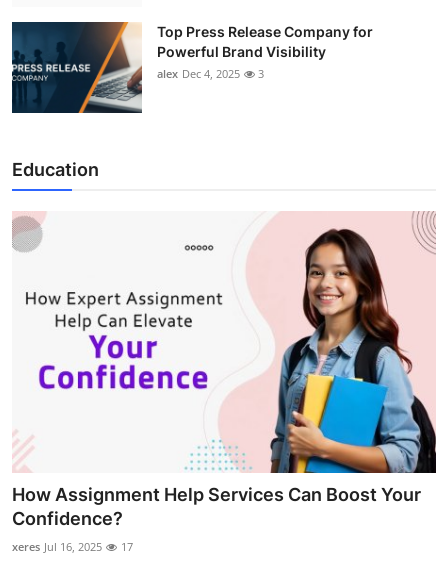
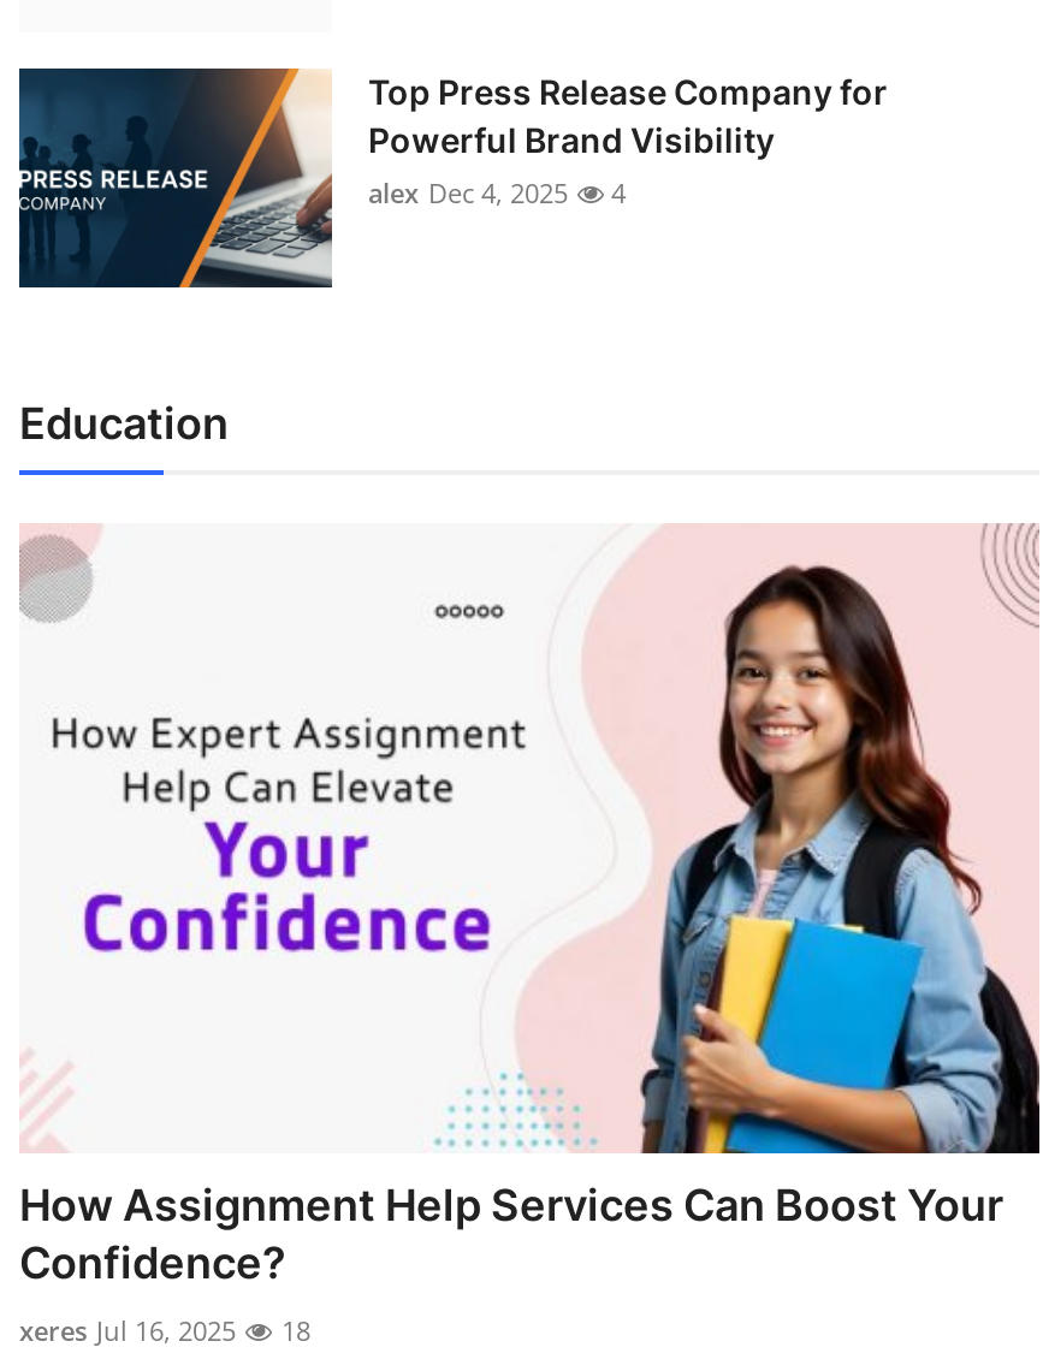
- alex Dec 4, 2025 3
+ alex Dec 4, 2025 4

- xeres Jul 16, 2025 17
+ xeres Jul 16, 2025 18
